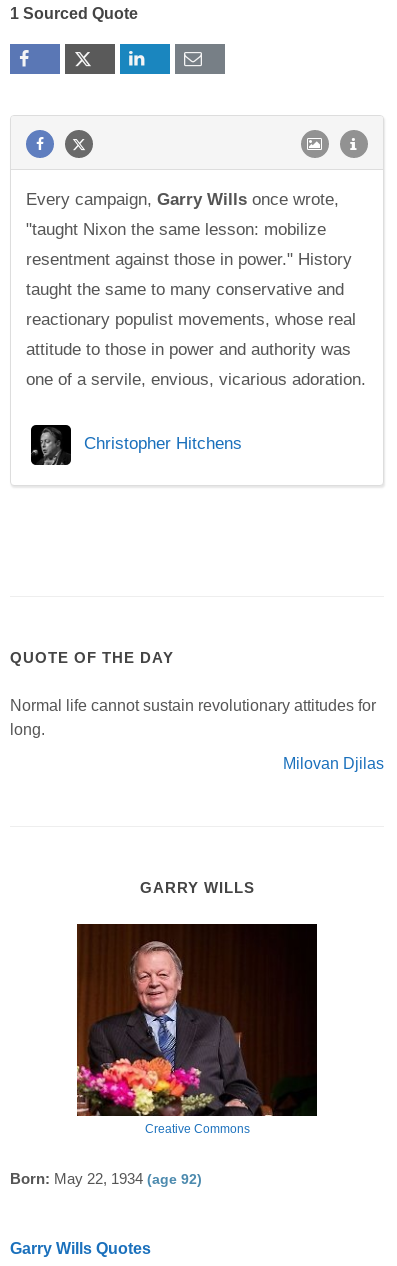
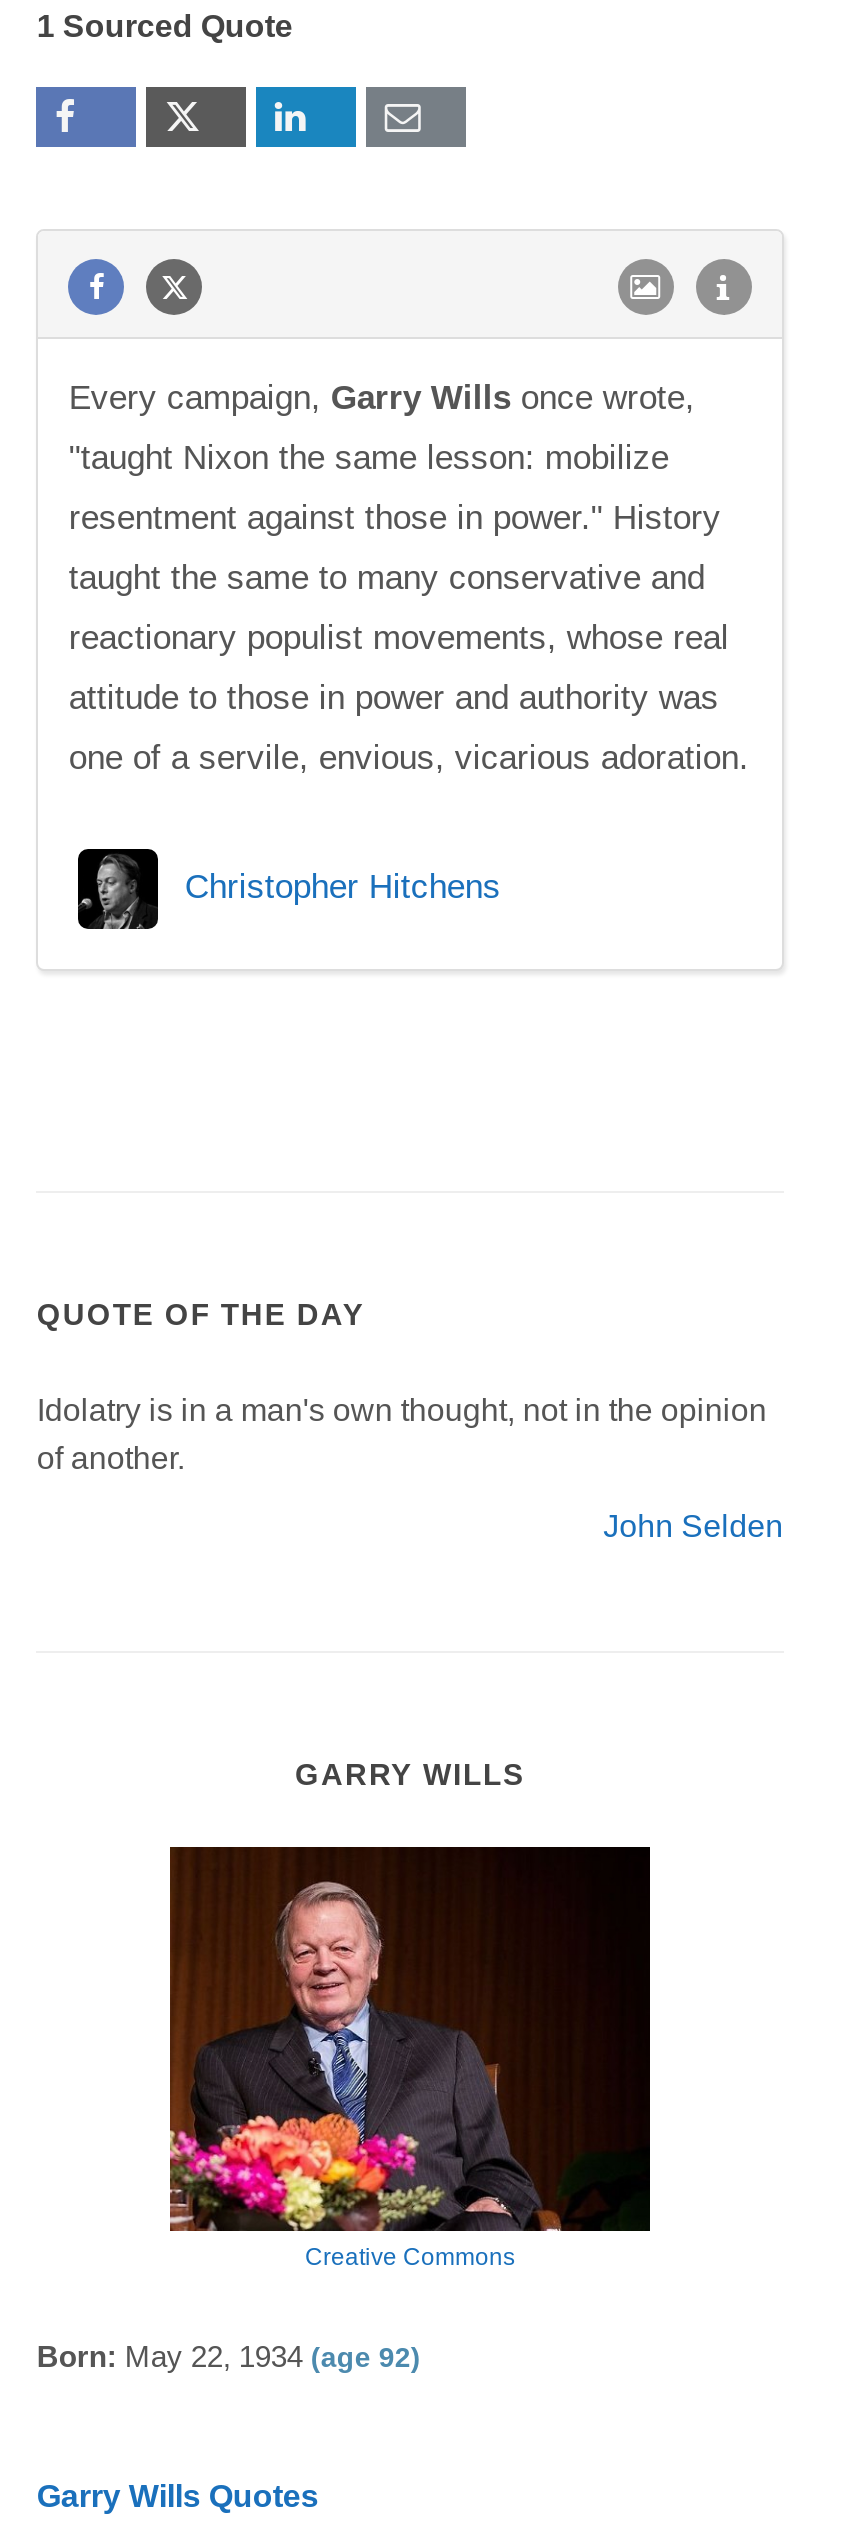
- Normal life cannot sustain revolutionary attitudes for
- long.
+ Idolatry is in a man's own thought, not in the opinion
+ of another.

- Milovan Djilas
+ John Selden
